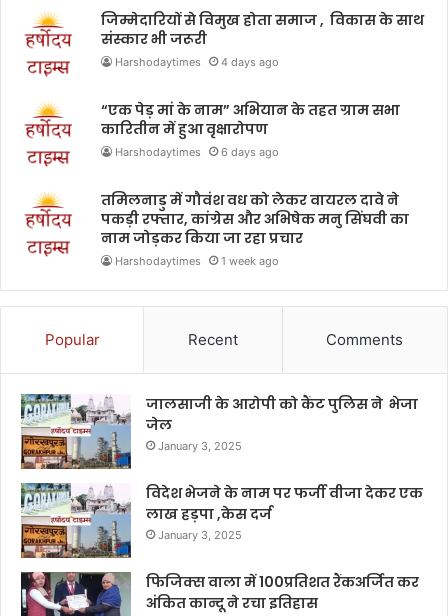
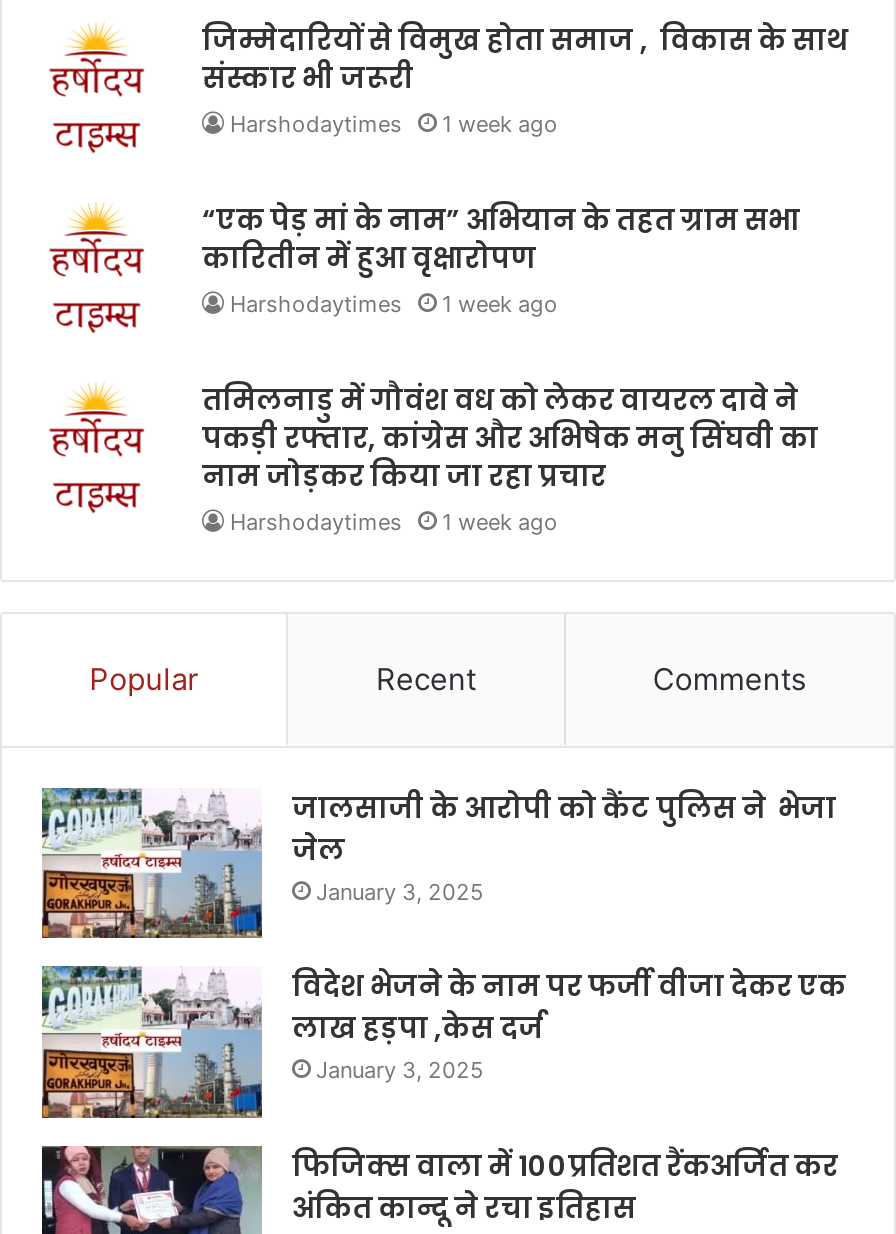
- Harshodaytimes 4 days ago
+ Harshodaytimes 1 week ago

- Harshodaytimes 6 days ago
+ Harshodaytimes 1 week ago
